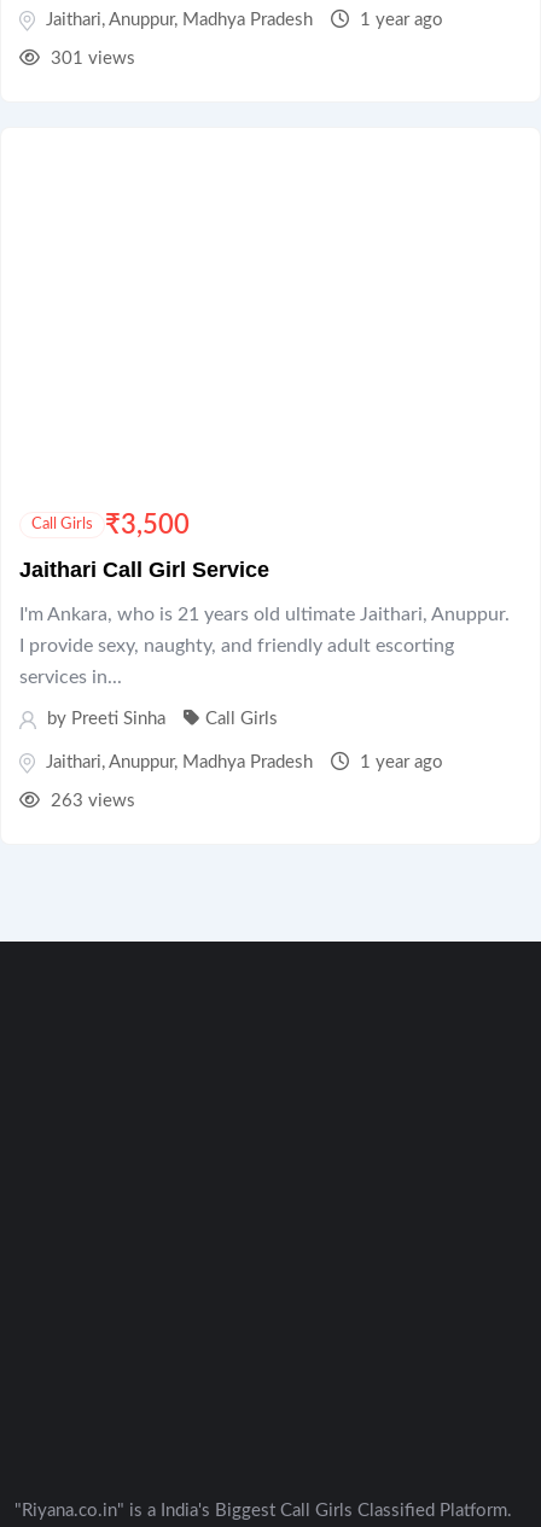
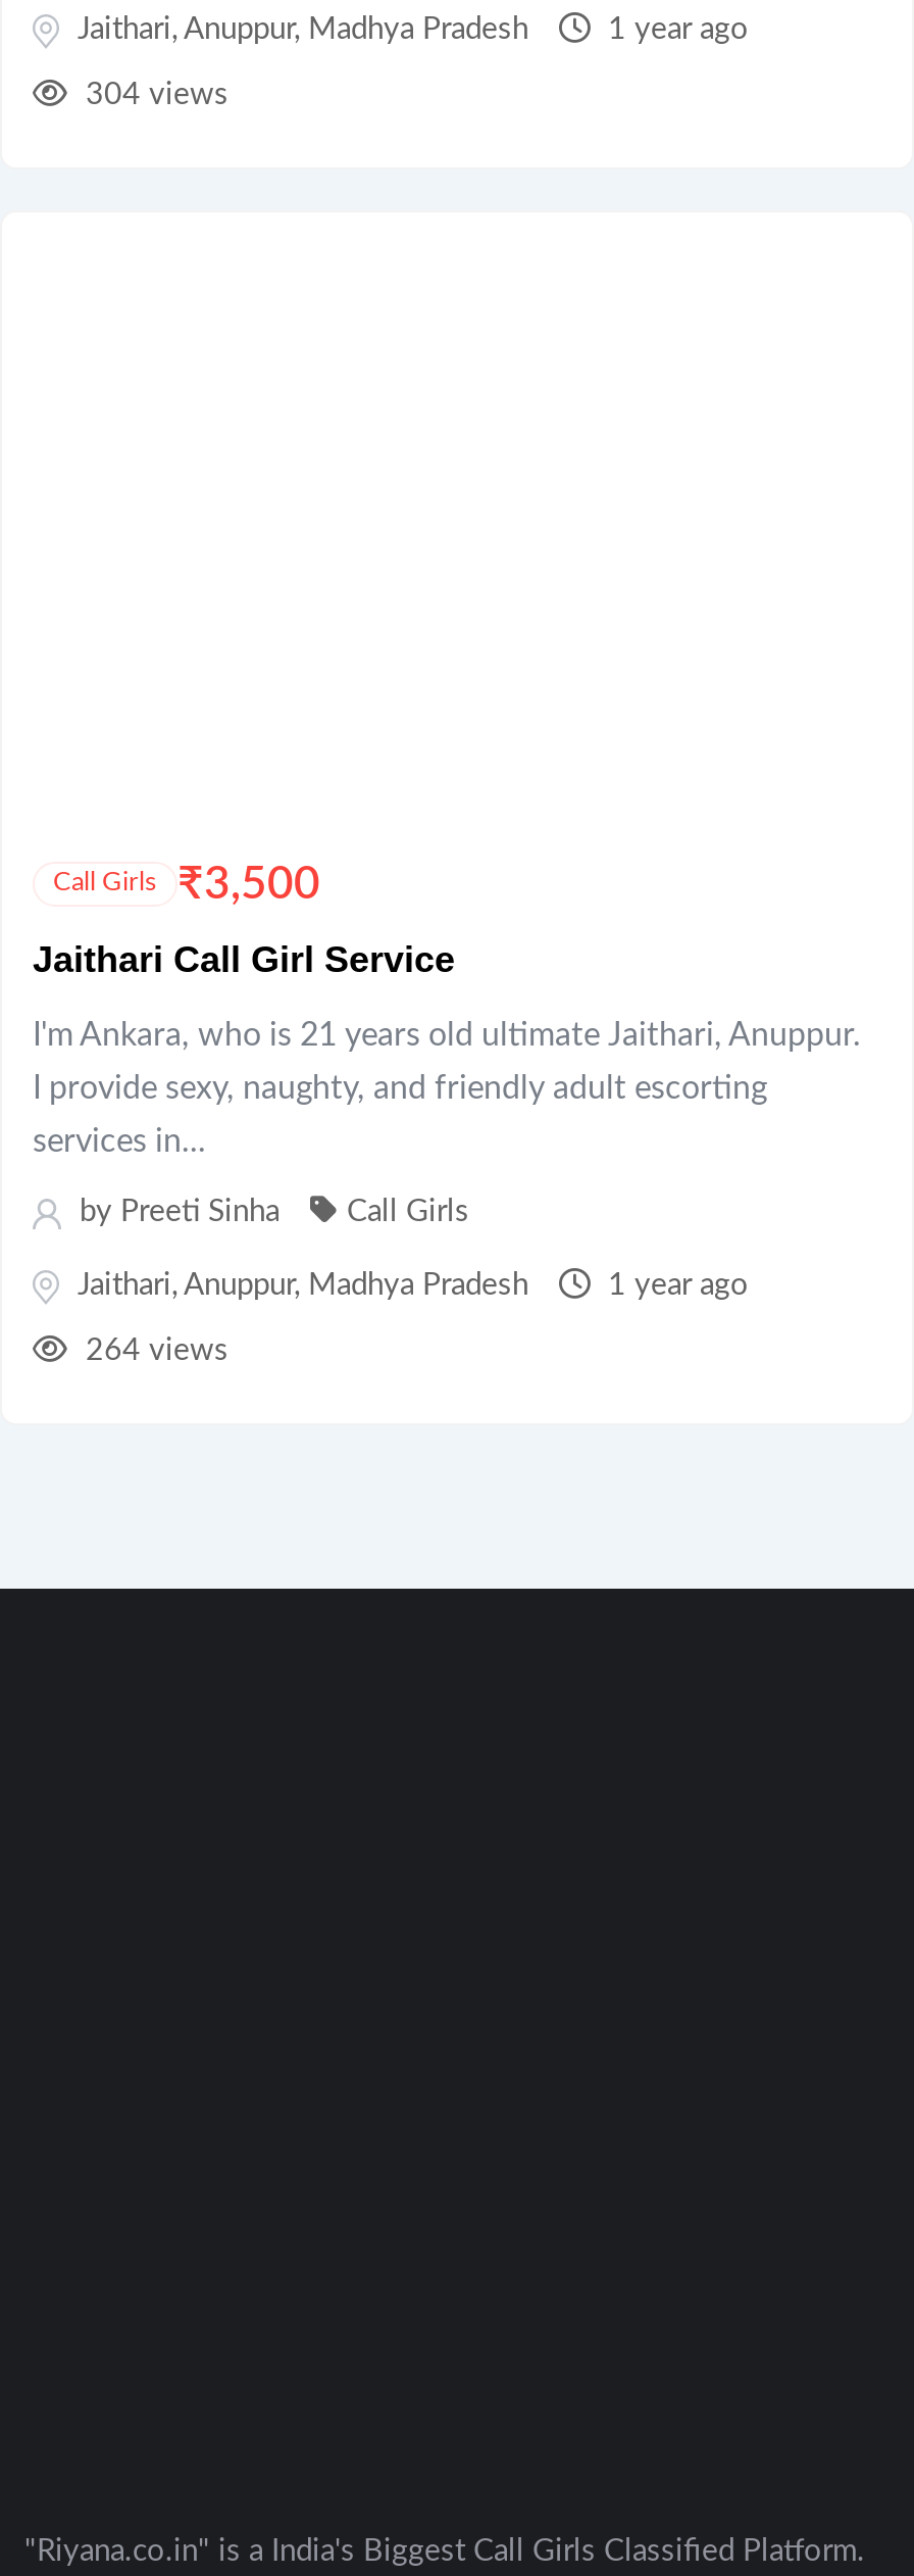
- 301 views
+ 304 views

- 263 views
+ 264 views
